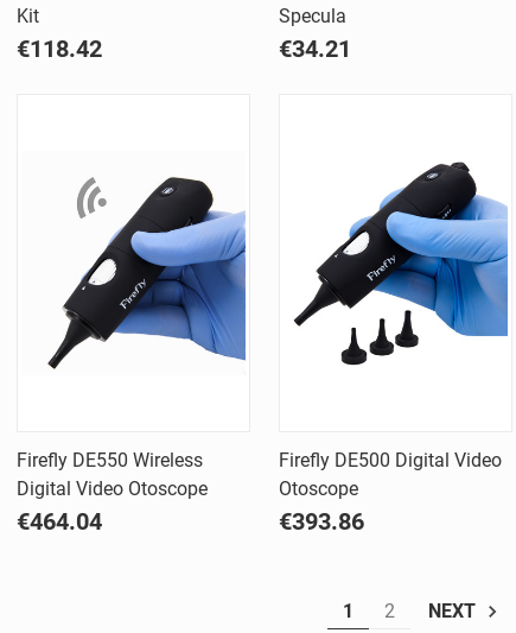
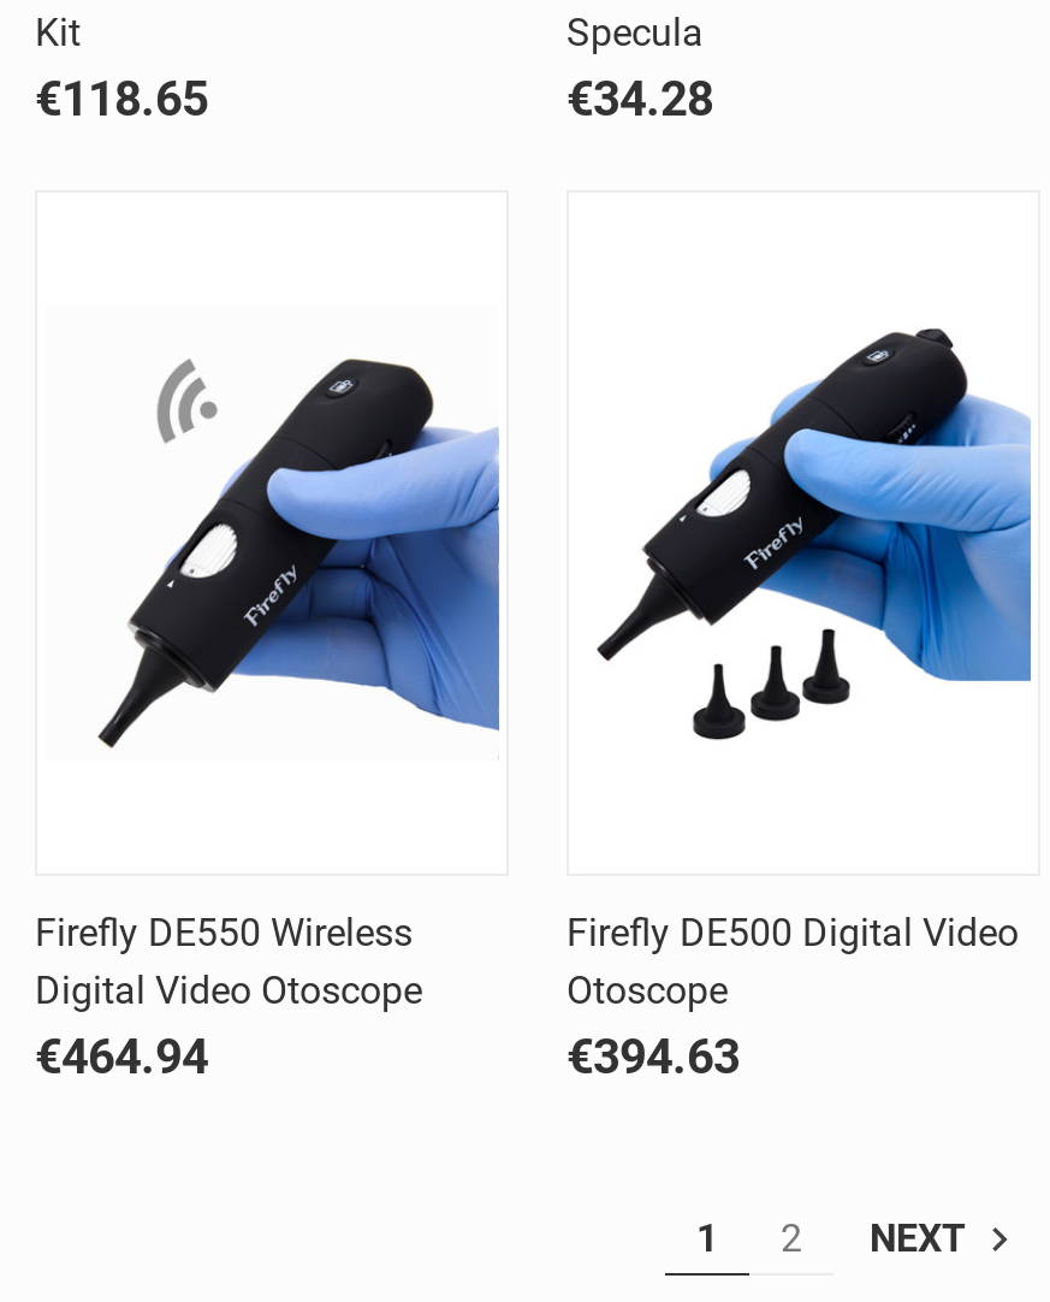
- €118.42
+ €118.65

- €34.21
+ €34.28

- €464.04
+ €464.94

- €393.86
+ €394.63
